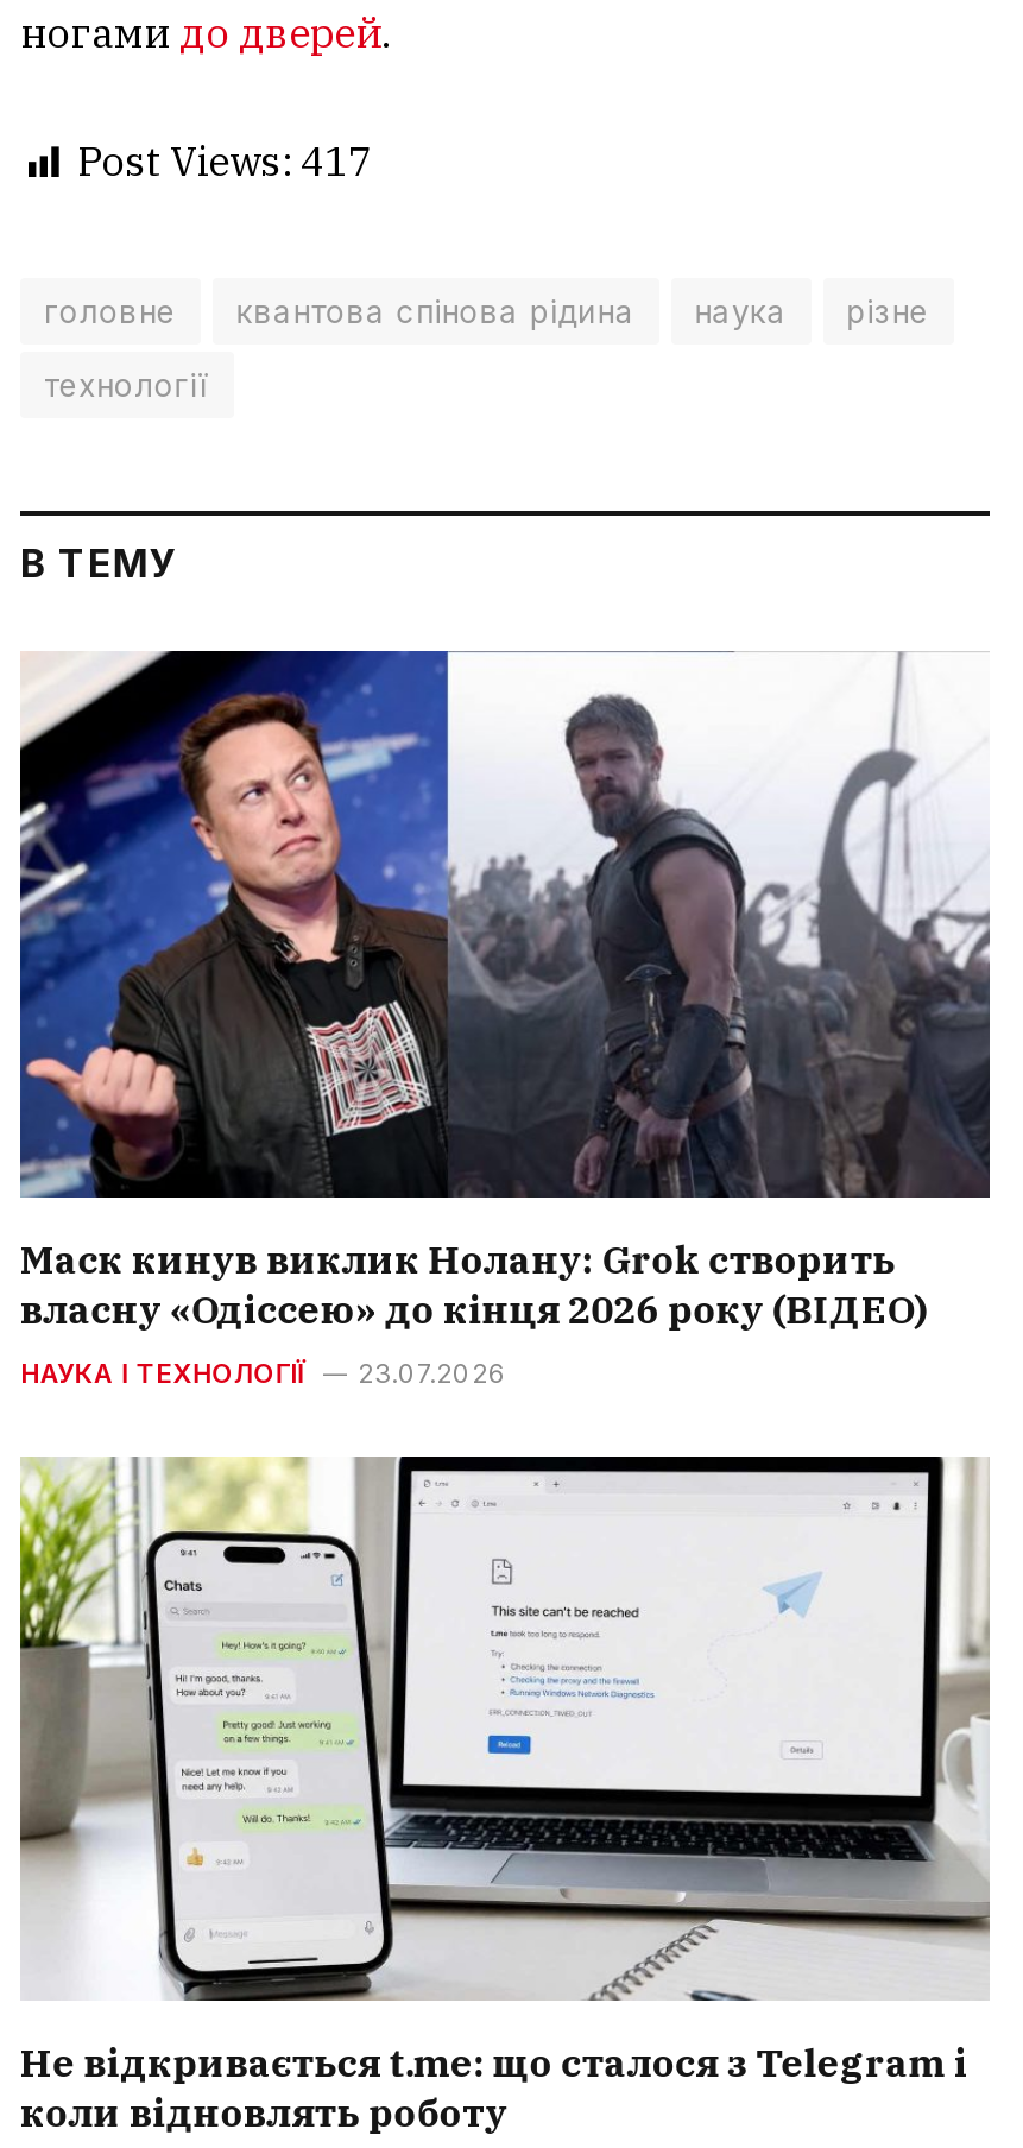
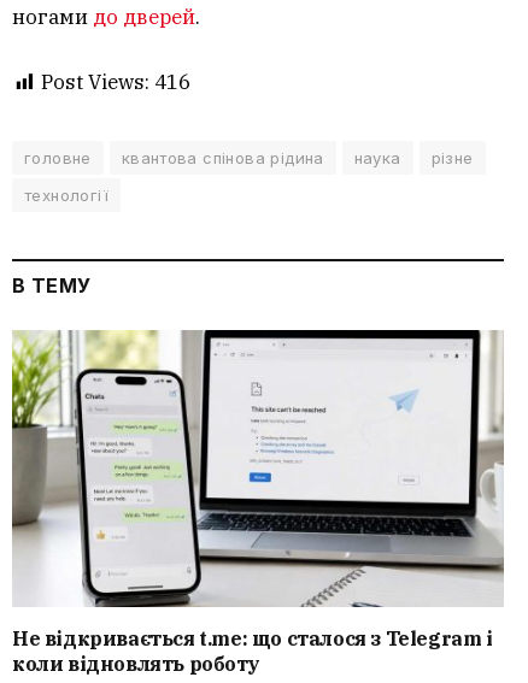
- Post Views: 417
+ Post Views: 416

- [image]
- Маск кинув виклик Нолану: Grok створить
- власну «Одіссею» до кінця 2026 року (ВІДЕО)
- НАУКА І ТЕХНОЛОГІЇ
- 23.07.2026
